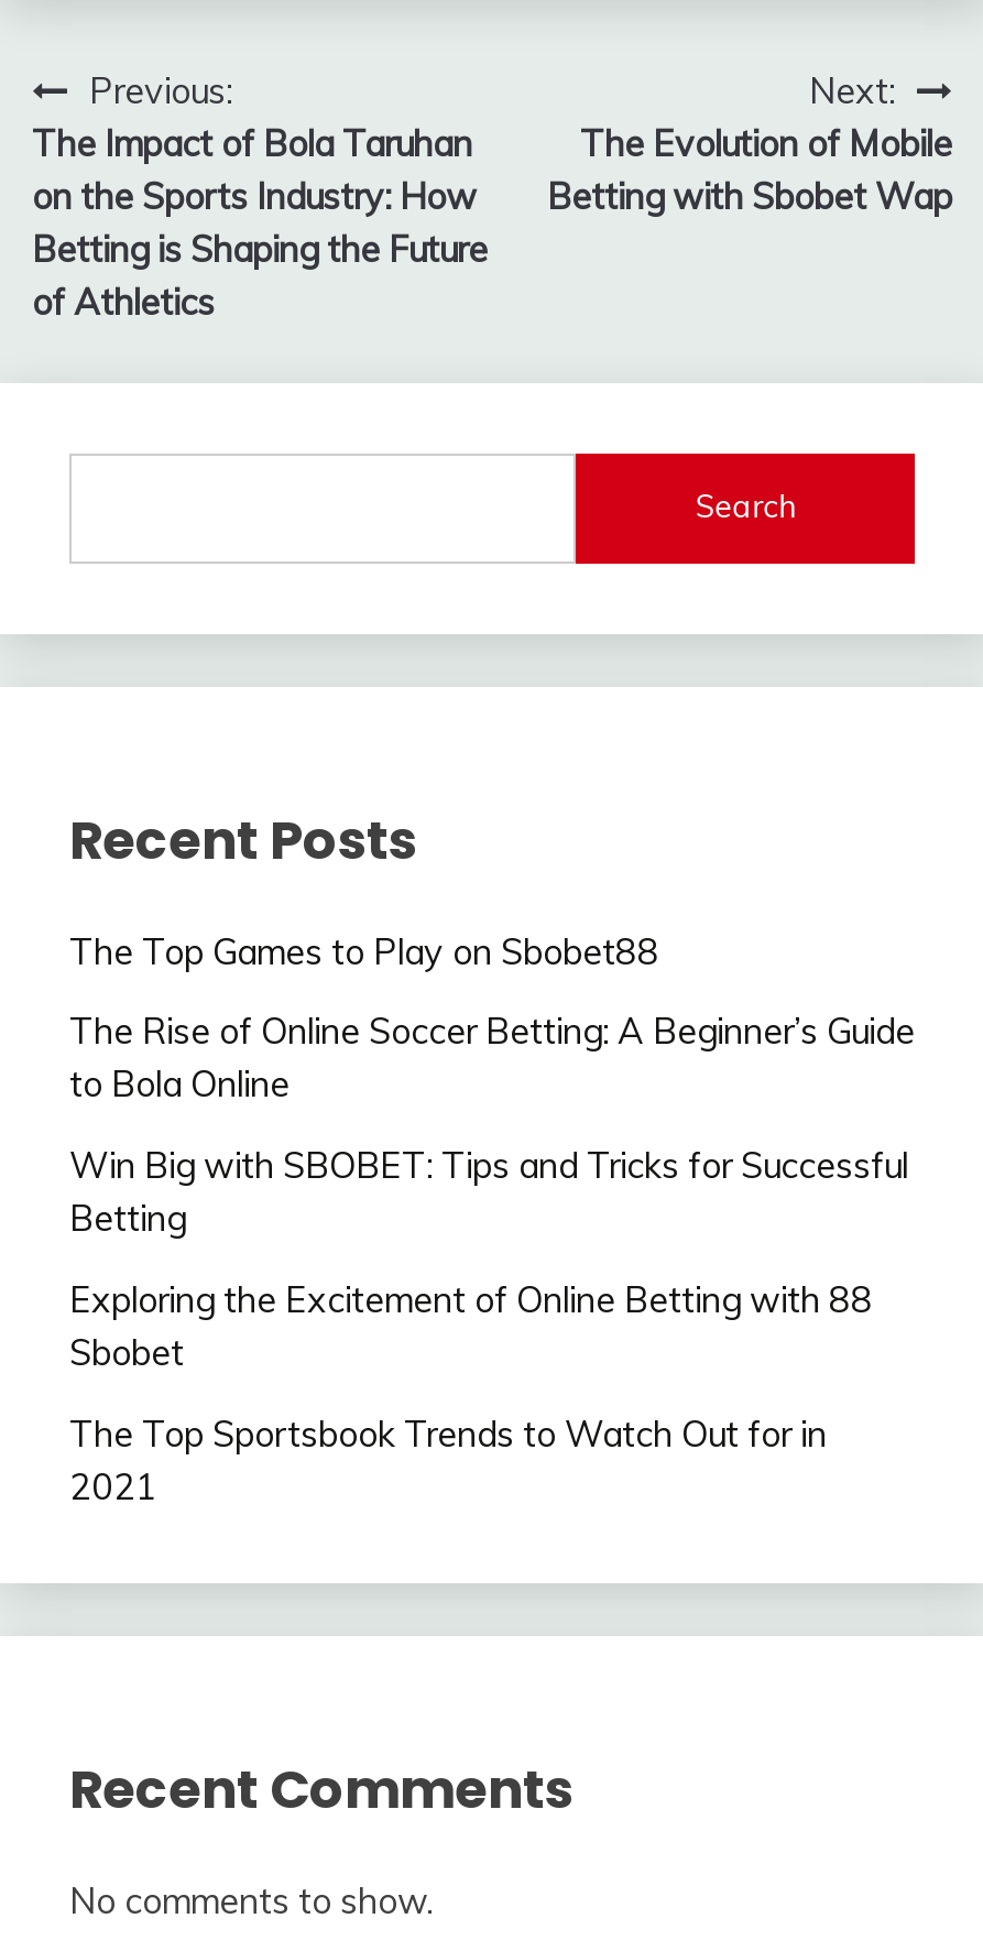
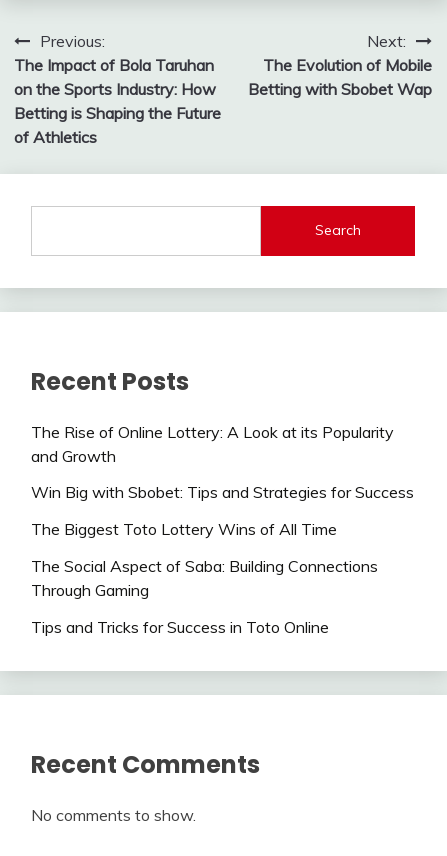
- The Top Games to Play on Sbobet88
+ The Rise of Online Lottery: A Look at its Popularity
+ and Growth

- The Rise of Online Soccer Betting: A Beginner’s Guide
- to Bola Online
+ Win Big with Sbobet: Tips and Strategies for Success

- Win Big with SBOBET: Tips and Tricks for Successful
- Betting
+ The Biggest Toto Lottery Wins of All Time

- Exploring the Excitement of Online Betting with 88
- Sbobet
+ The Social Aspect of Saba: Building Connections
+ Through Gaming

- The Top Sportsbook Trends to Watch Out for in
- 2021
+ Tips and Tricks for Success in Toto Online
